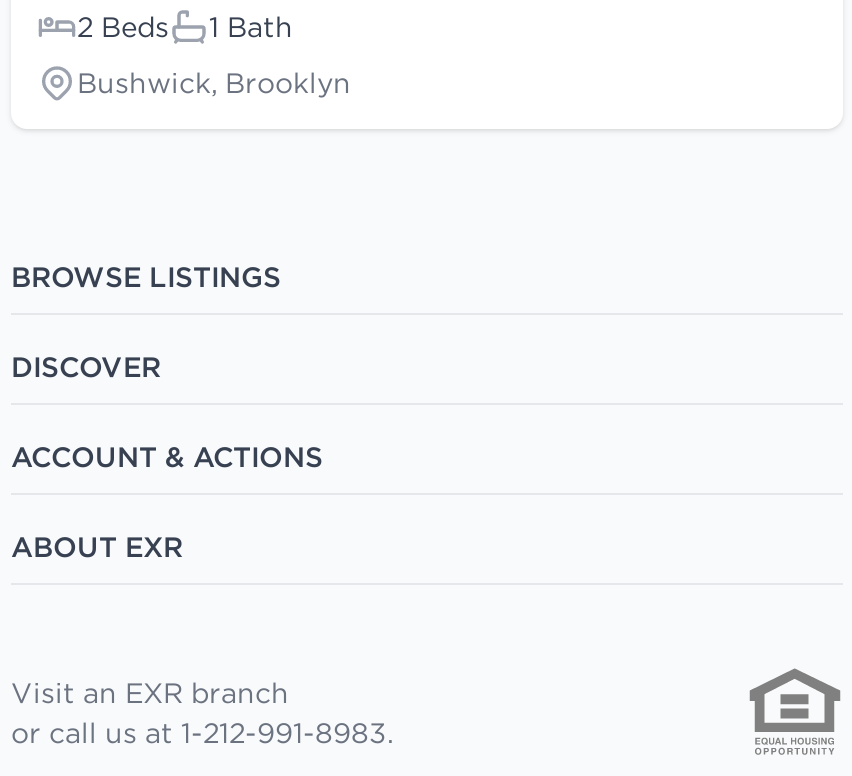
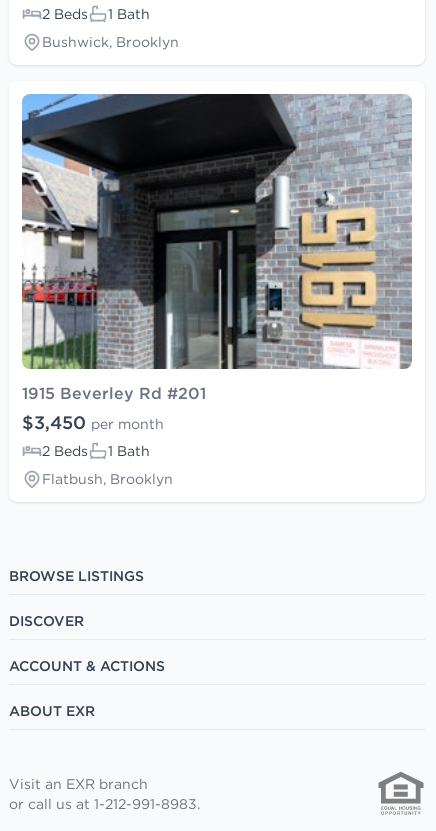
+ [image]
+ 1915 Beverley Rd #201
+ $3,450 per month
+ 2 Beds
+ 1 Bath
+ Flatbush, Brooklyn
